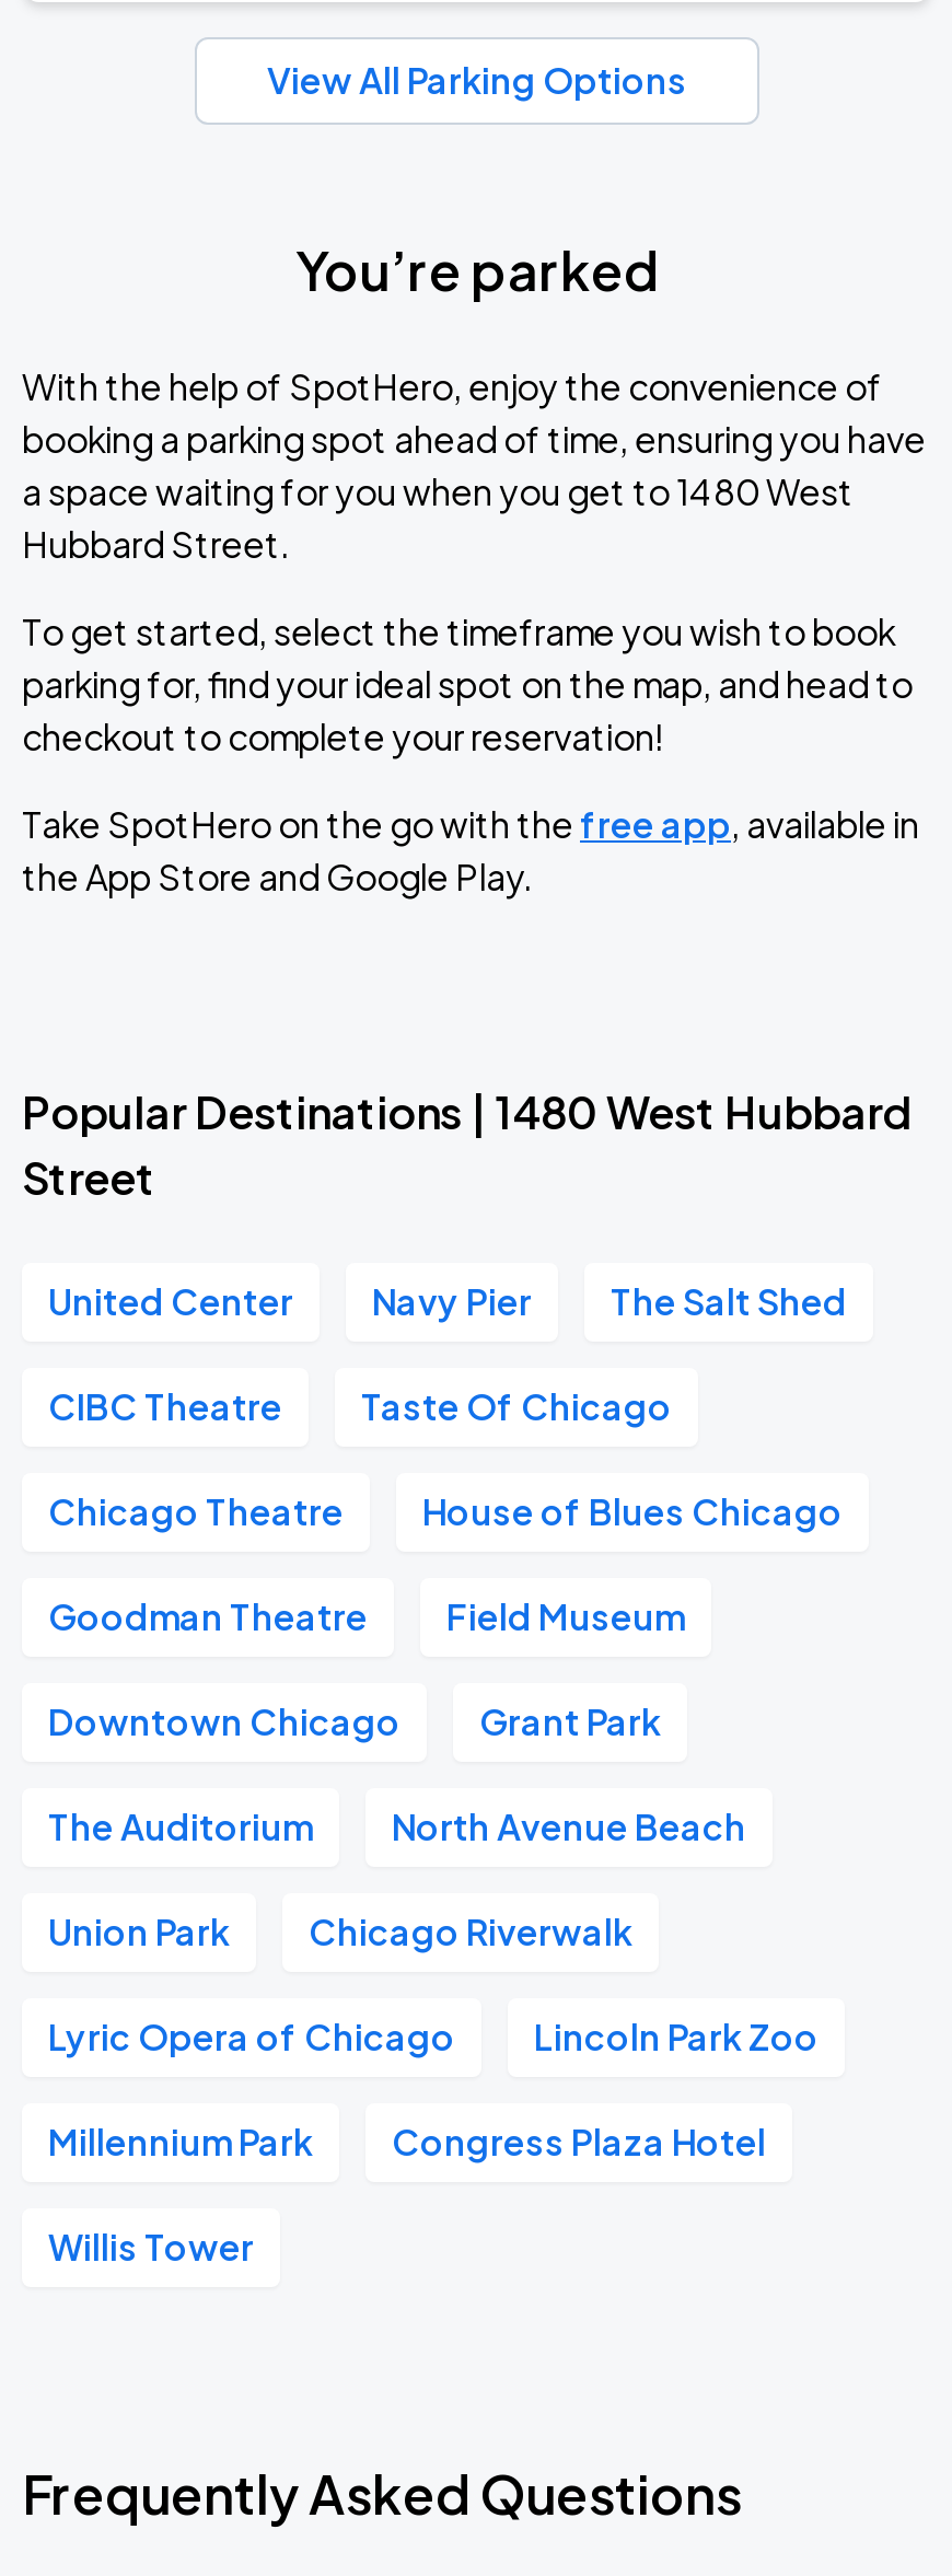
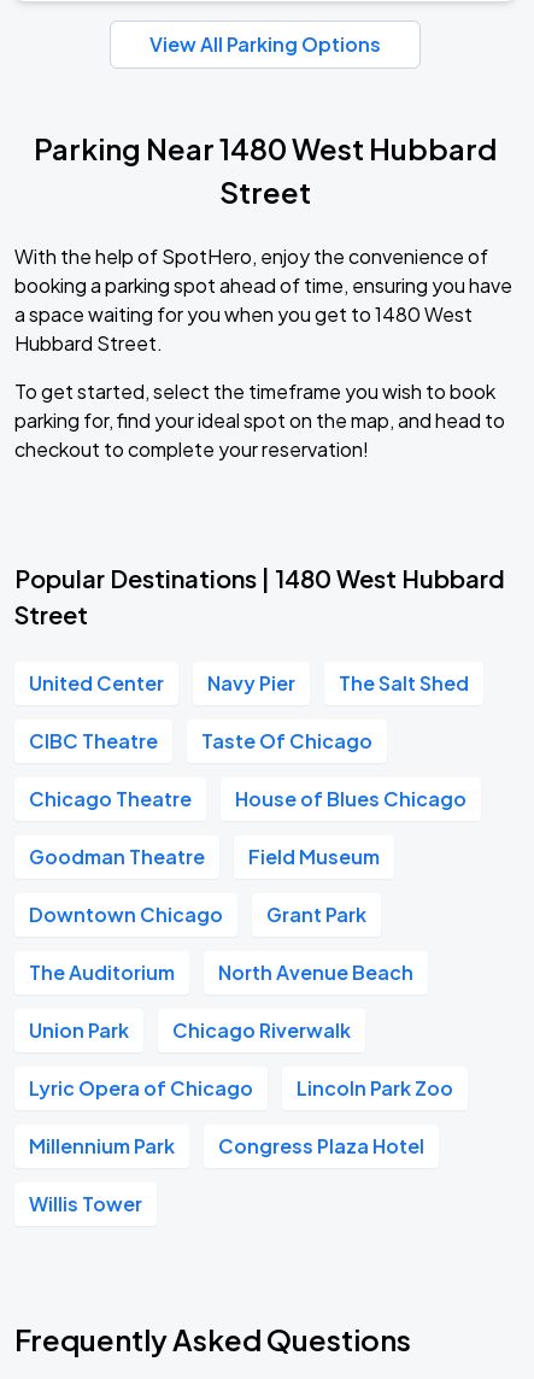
- You’re parked
+ Parking Near 1480 West Hubbard
+ Street

moved down: With the help of SpotHero, enjoy the convenience of | booking a parking spot ahead of time, ensuring you have | a space waiting for you when you get to 1480 West | Hubbard Street. | To get started, select the timeframe you wish to book | parking for, find your ideal spot on the map, and head to | checkout to complete your reservation!

- Take SpotHero on the go with the free app, available in
- the App Store and Google Play.
